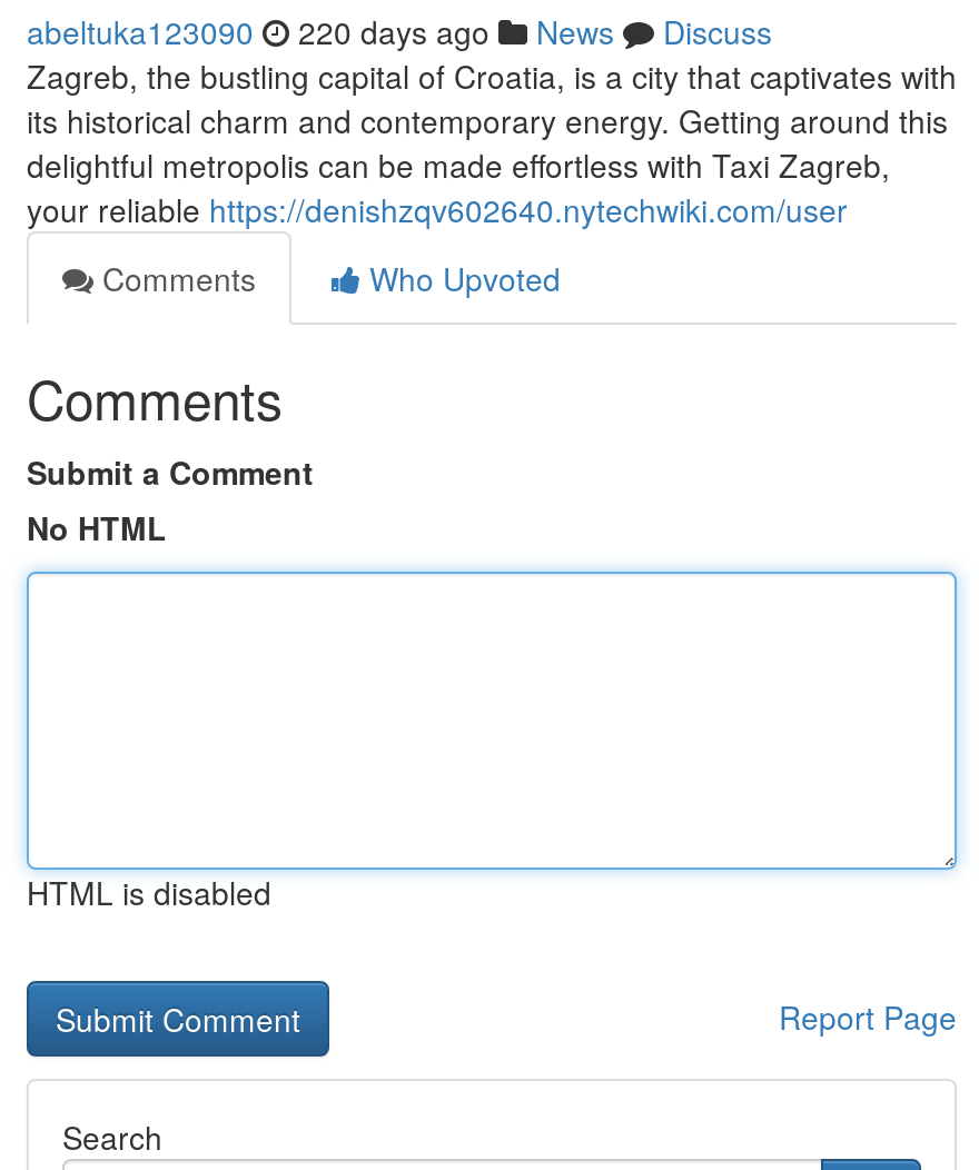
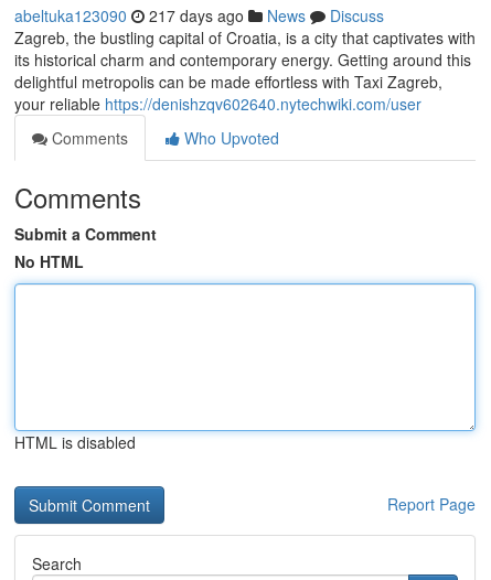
- abeltuka123090 220 days ago News Discuss
+ abeltuka123090 217 days ago News Discuss
